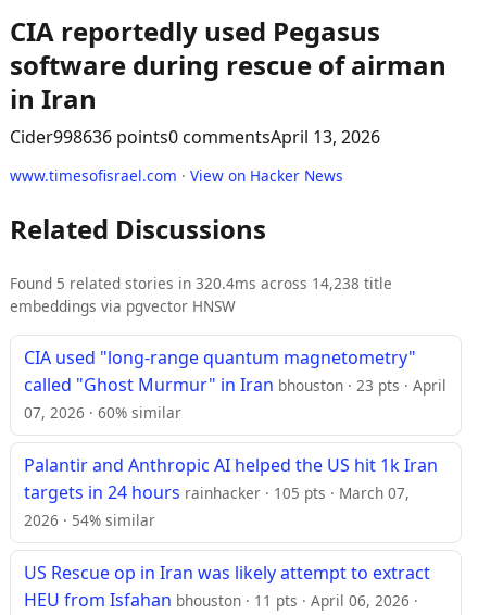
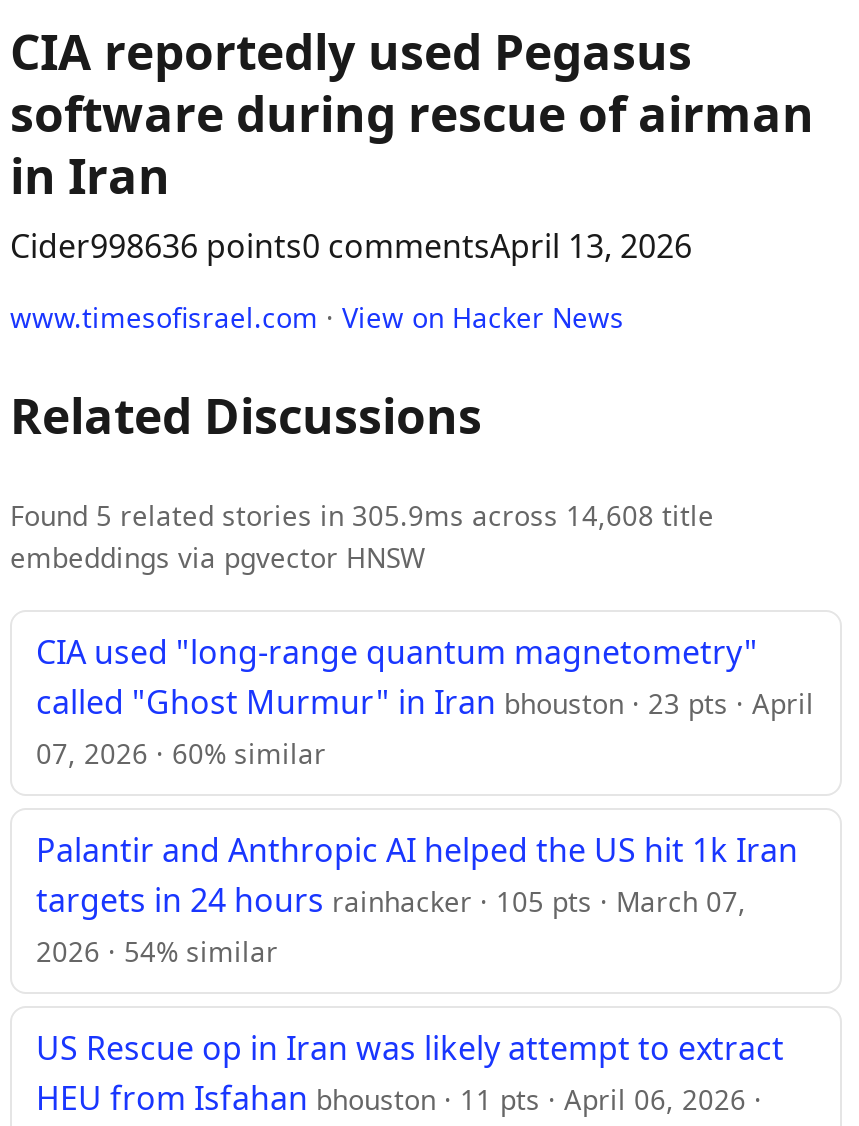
- Found 5 related stories in 320.4ms across 14,238 title
+ Found 5 related stories in 305.9ms across 14,608 title
